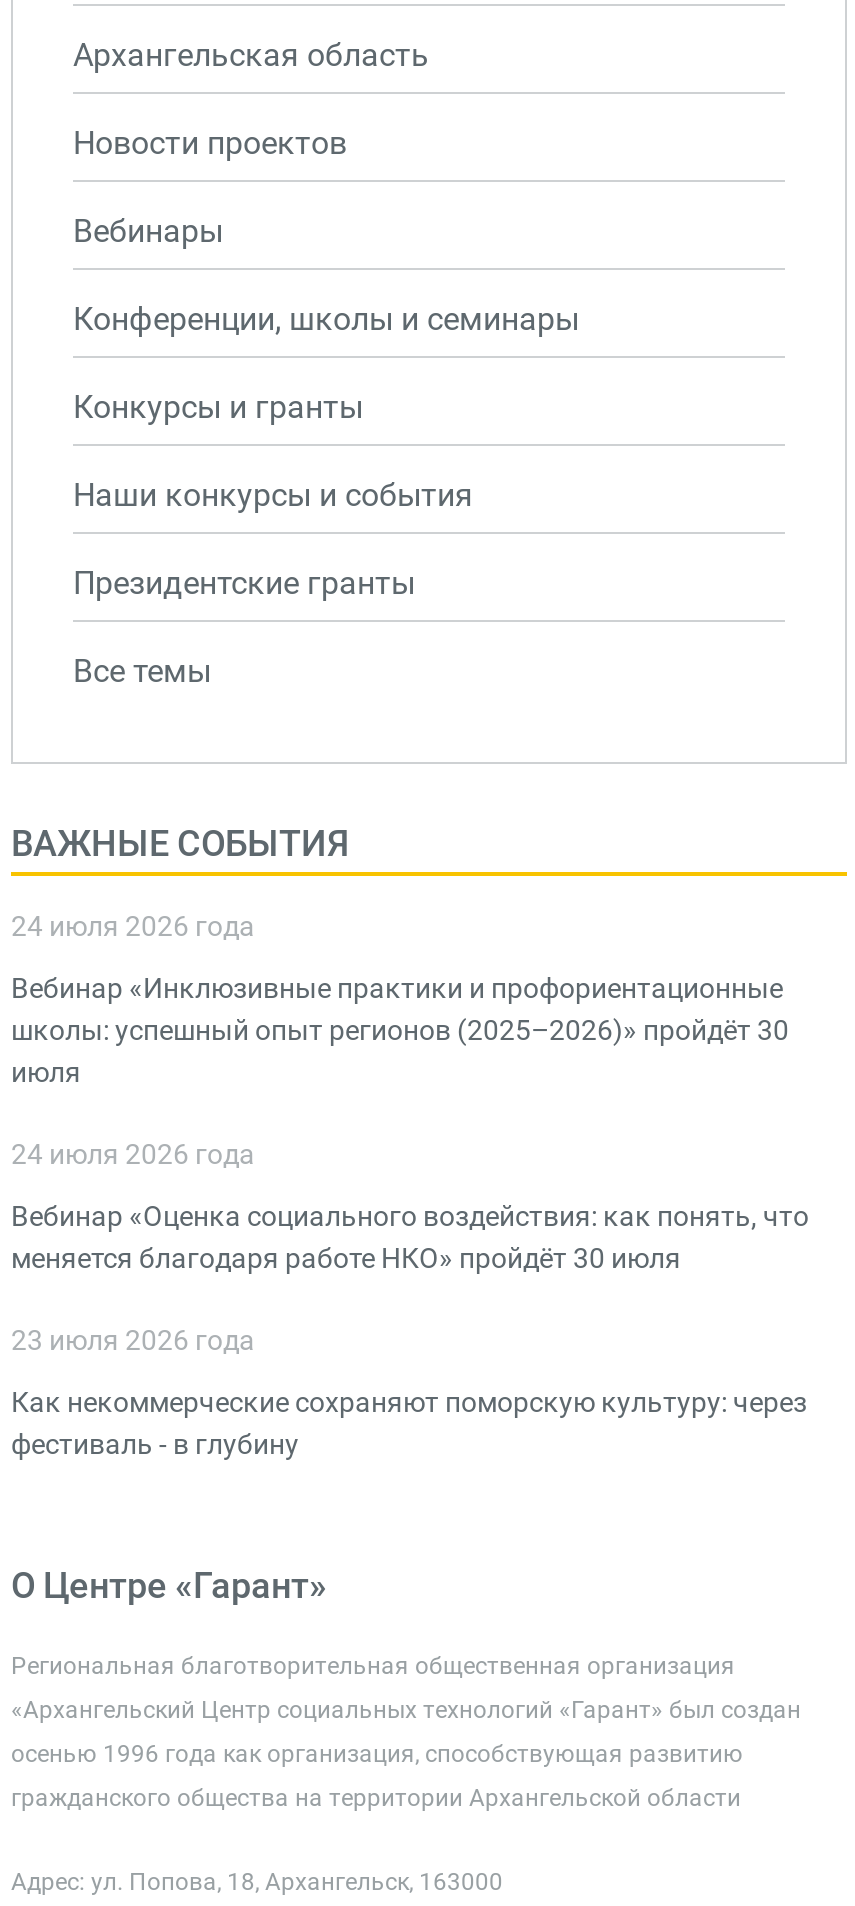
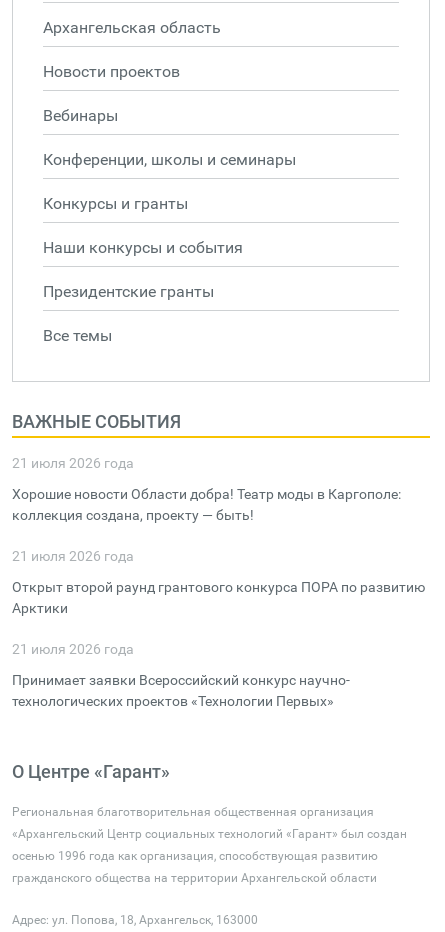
- 24 июля 2026 года
+ 21 июля 2026 года

- Вебинар «Инклюзивные практики и профориентационные
- школы: успешный опыт регионов (2025–2026)» пройдёт 30
- июля
+ Хорошие новости Области добра! Театр моды в Каргополе:
+ коллекция создана, проекту — быть!

- 24 июля 2026 года
+ 21 июля 2026 года

- Вебинар «Оценка социального воздействия: как понять, что
- меняется благодаря работе НКО» пройдёт 30 июля
+ Открыт второй раунд грантового конкурса ПОРА по развитию
+ Арктики

- 23 июля 2026 года
+ 21 июля 2026 года

- Как некоммерческие сохраняют поморскую культуру: через
- фестиваль - в глубину
+ Принимает заявки Всероссийский конкурс научно-
+ технологических проектов «Технологии Первых»
